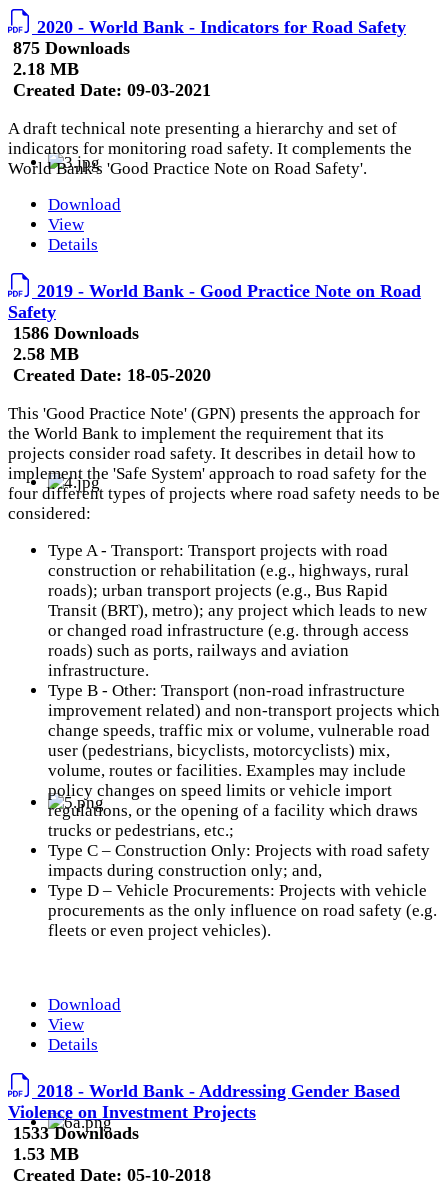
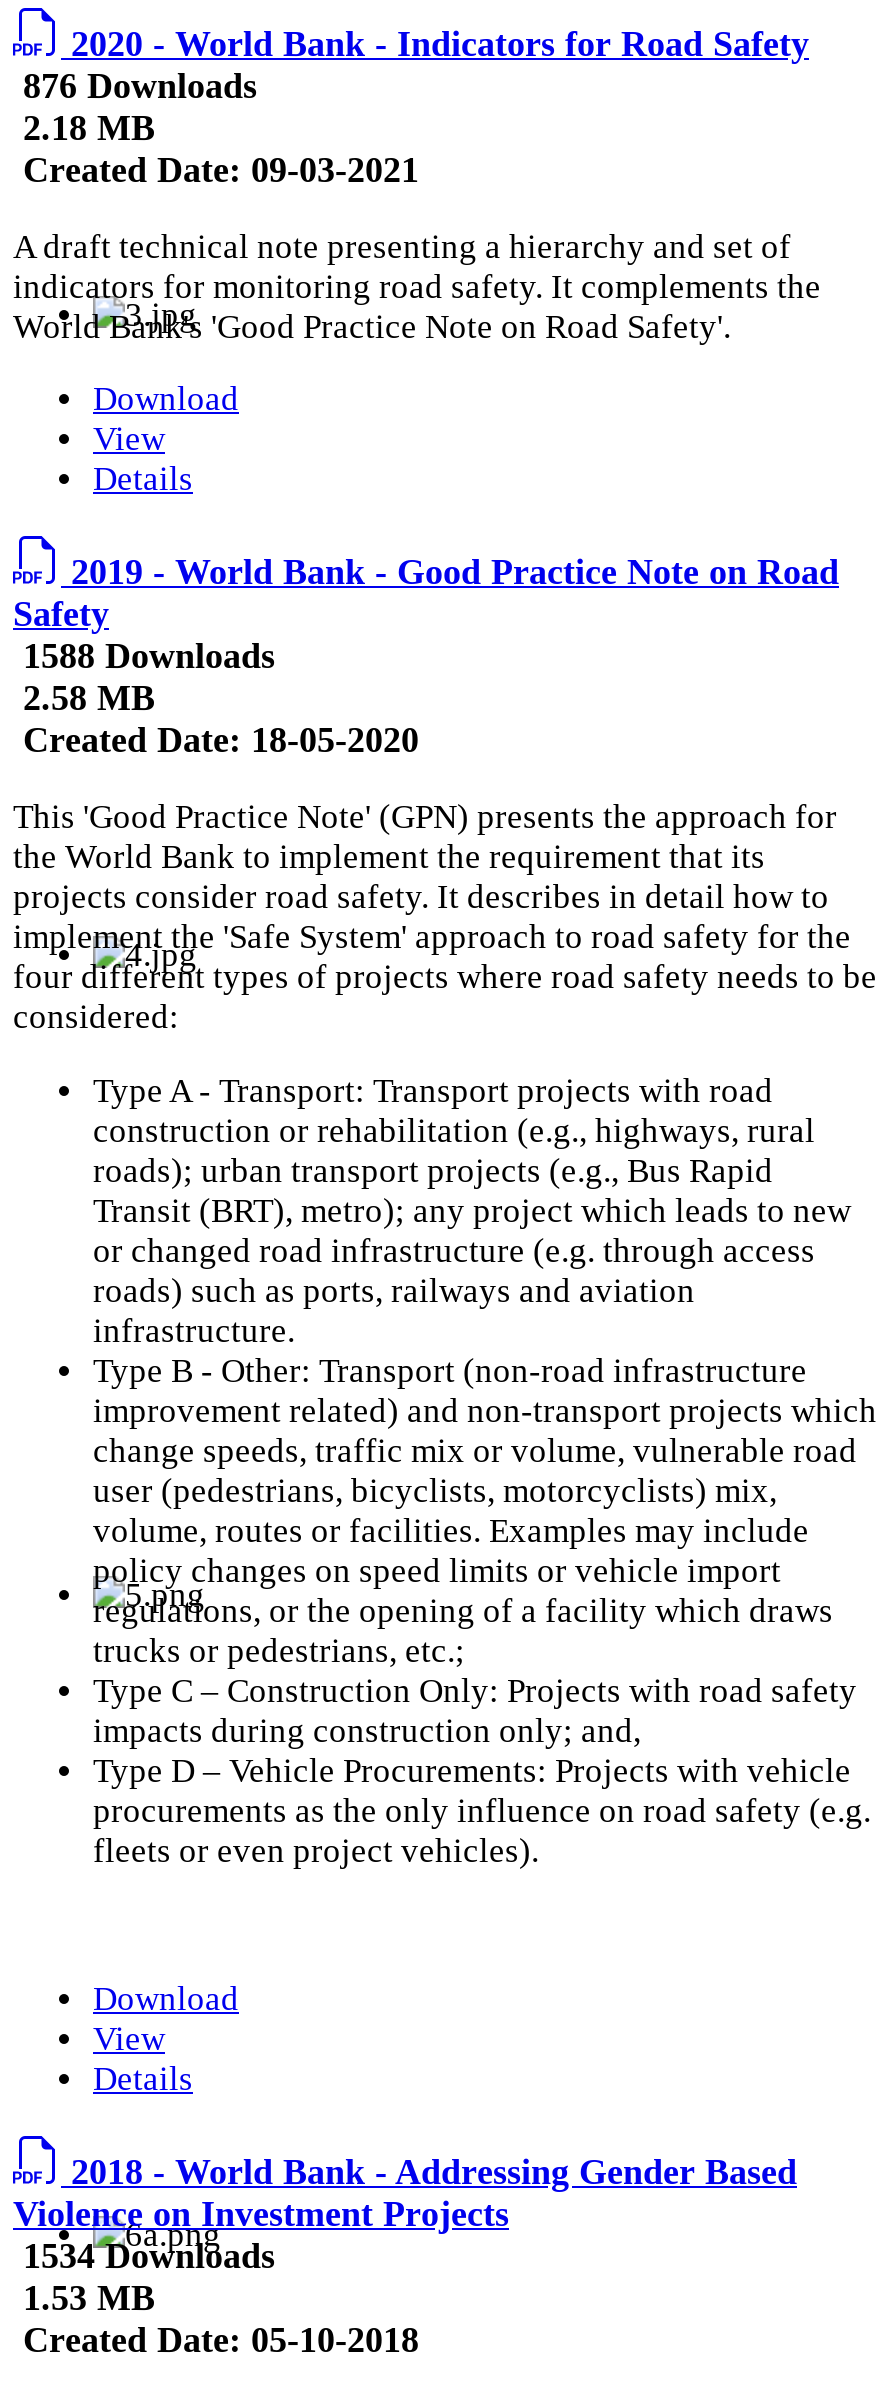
- 875 Downloads
+ 876 Downloads

- 1586 Downloads
+ 1588 Downloads

- 1533 Downloads
+ 1534 Downloads
